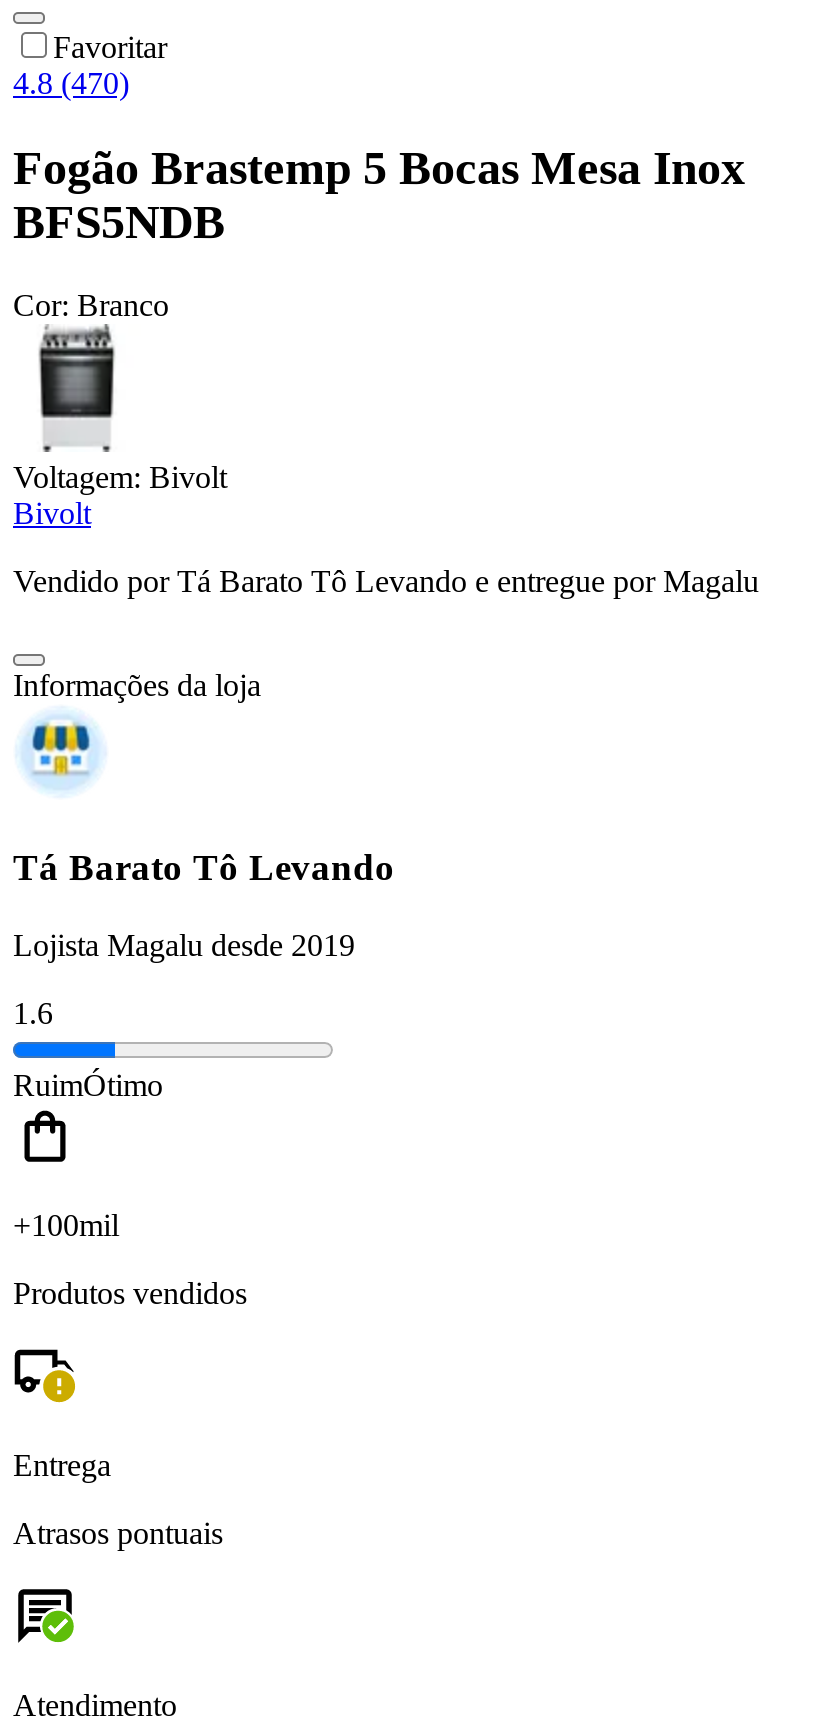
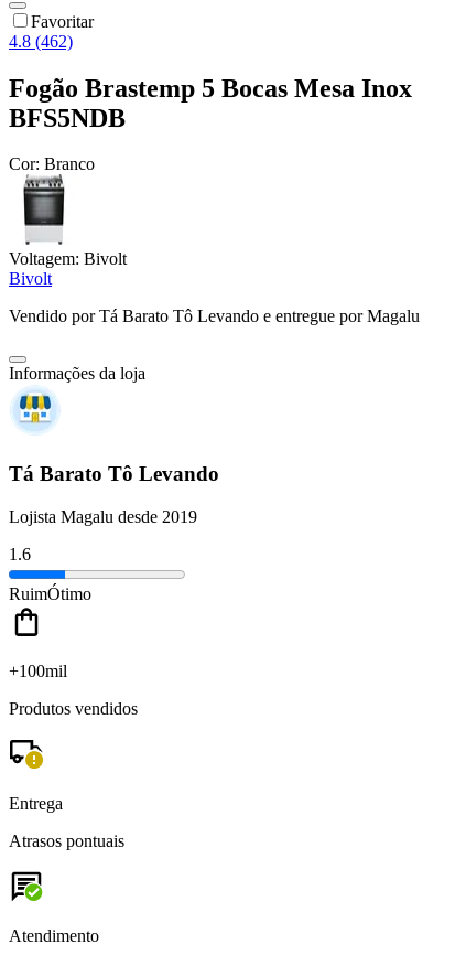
- 4.8 (470)
+ 4.8 (462)
